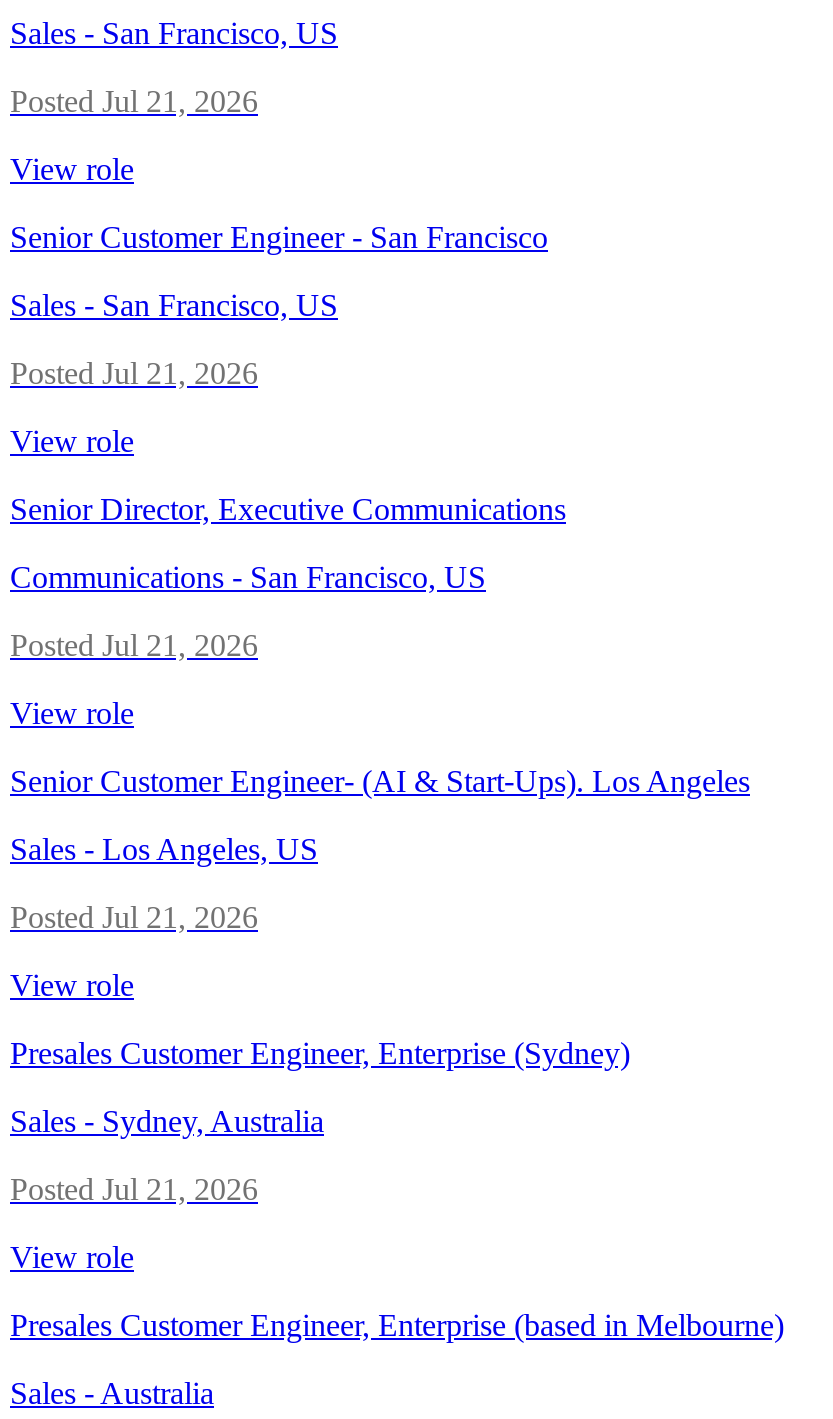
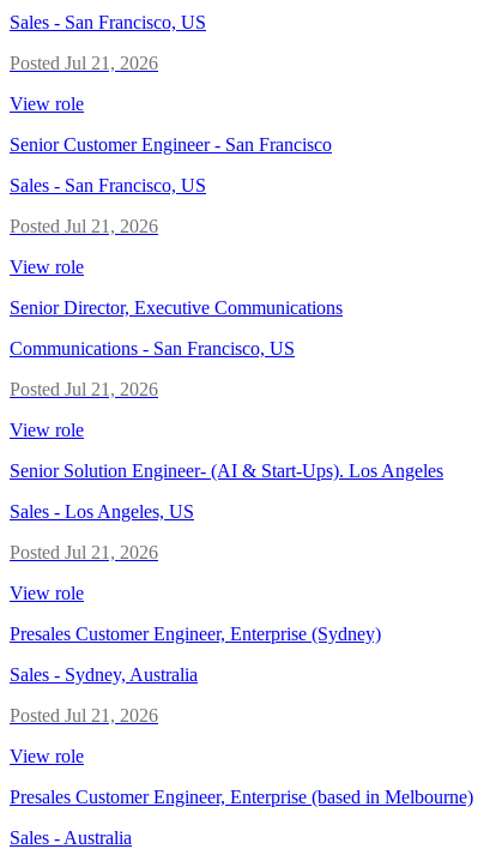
- Senior Customer Engineer- (AI & Start-Ups). Los Angeles
+ Senior Solution Engineer- (AI & Start-Ups). Los Angeles
